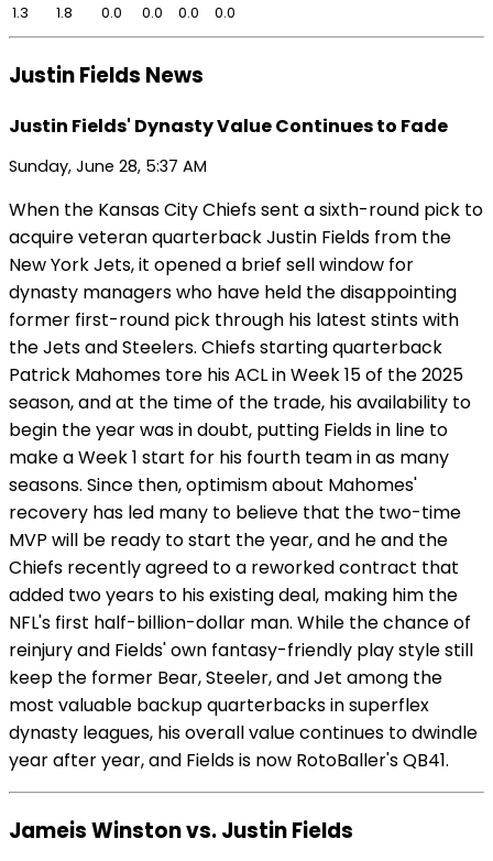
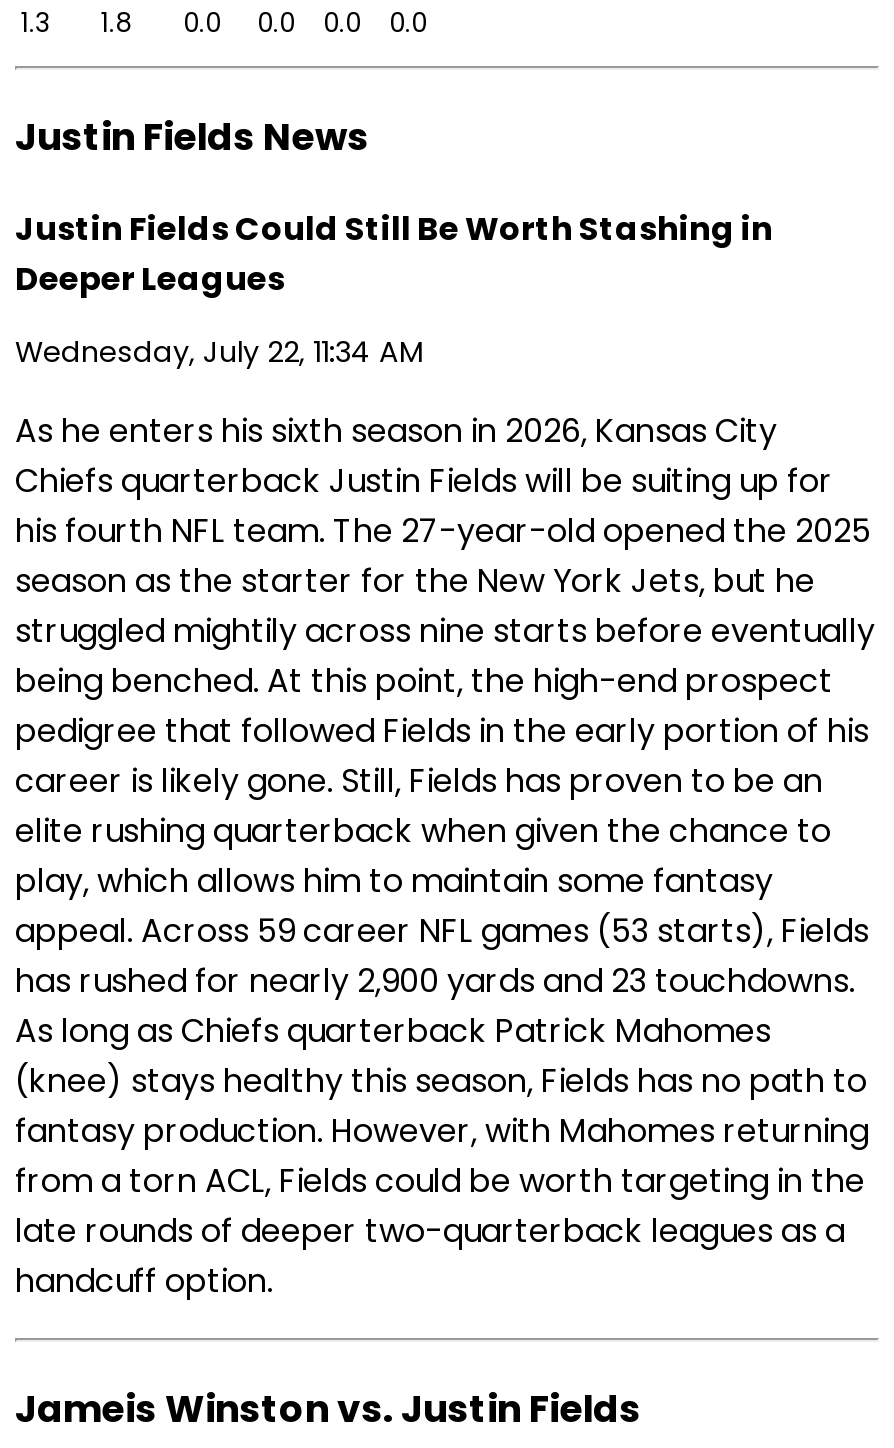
- Justin Fields' Dynasty Value Continues to Fade
+ Justin Fields Could Still Be Worth Stashing in
+ Deeper Leagues

- Sunday, June 28, 5:37 AM
+ Wednesday, July 22, 11:34 AM

- When the Kansas City Chiefs sent a sixth-round pick to
- acquire veteran quarterback Justin Fields from the
- New York Jets, it opened a brief sell window for
- dynasty managers who have held the disappointing
- former first-round pick through his latest stints with
- the Jets and Steelers. Chiefs starting quarterback
- Patrick Mahomes tore his ACL in Week 15 of the 2025
- season, and at the time of the trade, his availability to
- begin the year was in doubt, putting Fields in line to
- make a Week 1 start for his fourth team in as many
- seasons. Since then, optimism about Mahomes'
- recovery has led many to believe that the two-time
- MVP will be ready to start the year, and he and the
- Chiefs recently agreed to a reworked contract that
- added two years to his existing deal, making him the
- NFL's first half-billion-dollar man. While the chance of
- reinjury and Fields' own fantasy-friendly play style still
- keep the former Bear, Steeler, and Jet among the
- most valuable backup quarterbacks in superflex
- dynasty leagues, his overall value continues to dwindle
- year after year, and Fields is now RotoBaller's QB41.
+ As he enters his sixth season in 2026, Kansas City
+ Chiefs quarterback Justin Fields will be suiting up for
+ his fourth NFL team. The 27-year-old opened the 2025
+ season as the starter for the New York Jets, but he
+ struggled mightily across nine starts before eventually
+ being benched. At this point, the high-end prospect
+ pedigree that followed Fields in the early portion of his
+ career is likely gone. Still, Fields has proven to be an
+ elite rushing quarterback when given the chance to
+ play, which allows him to maintain some fantasy
+ appeal. Across 59 career NFL games (53 starts), Fields
+ has rushed for nearly 2,900 yards and 23 touchdowns.
+ As long as Chiefs quarterback Patrick Mahomes
+ (knee) stays healthy this season, Fields has no path to
+ fantasy production. However, with Mahomes returning
+ from a torn ACL, Fields could be worth targeting in the
+ late rounds of deeper two-quarterback leagues as a
+ handcuff option.
